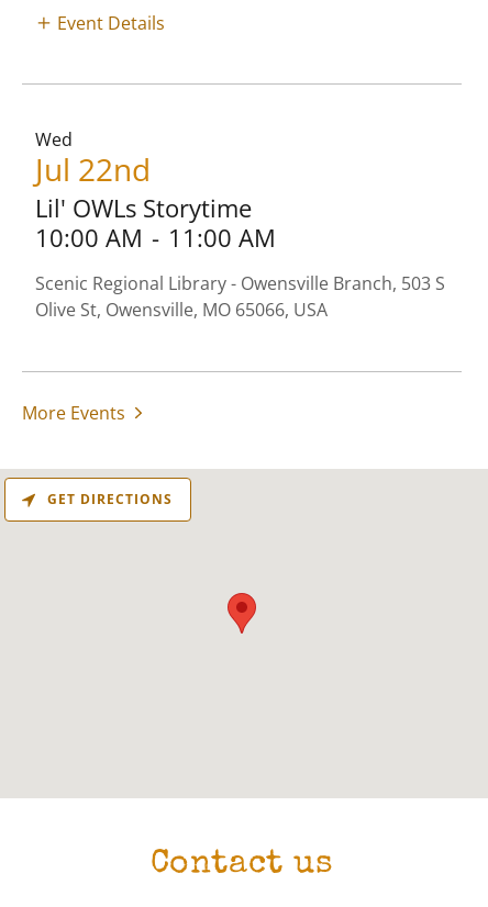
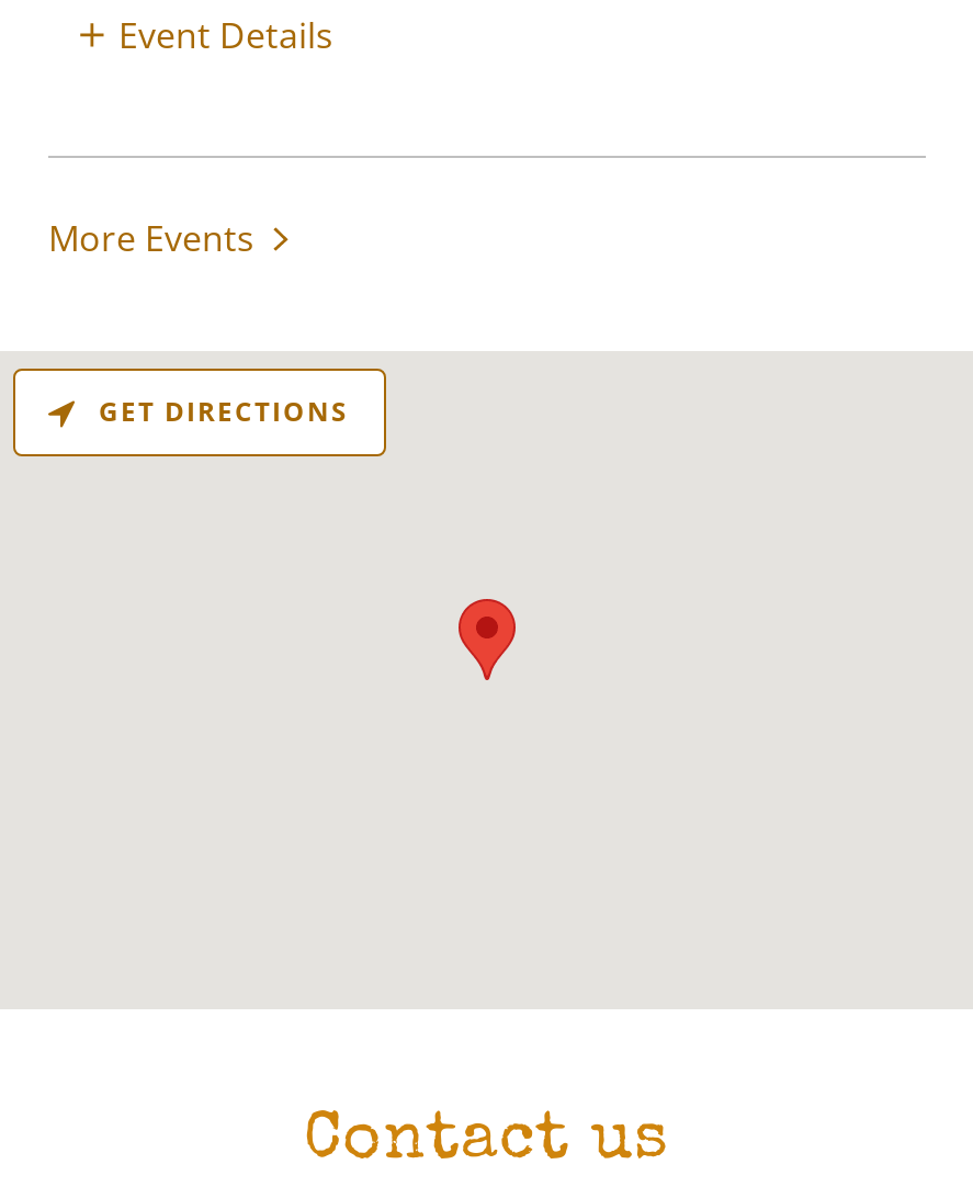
- Wed
- Jul 22nd
- Lil' OWLs Storytime
- 10:00 AM - 11:00 AM
- Scenic Regional Library - Owensville Branch, 503 S
- Olive St, Owensville, MO 65066, USA
